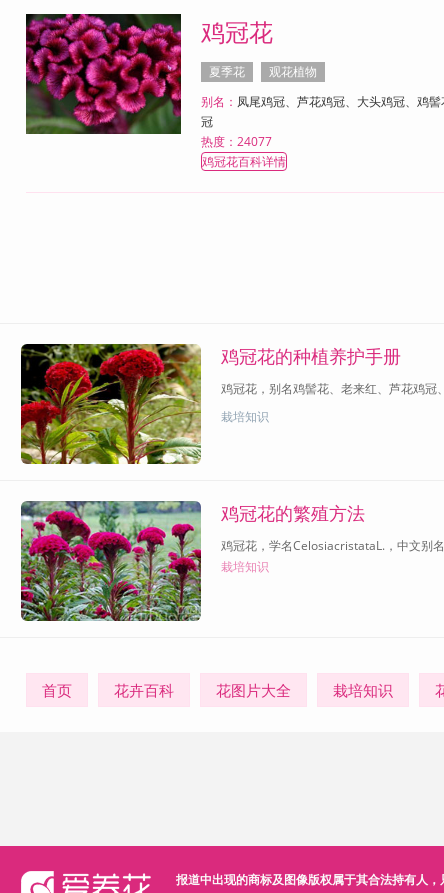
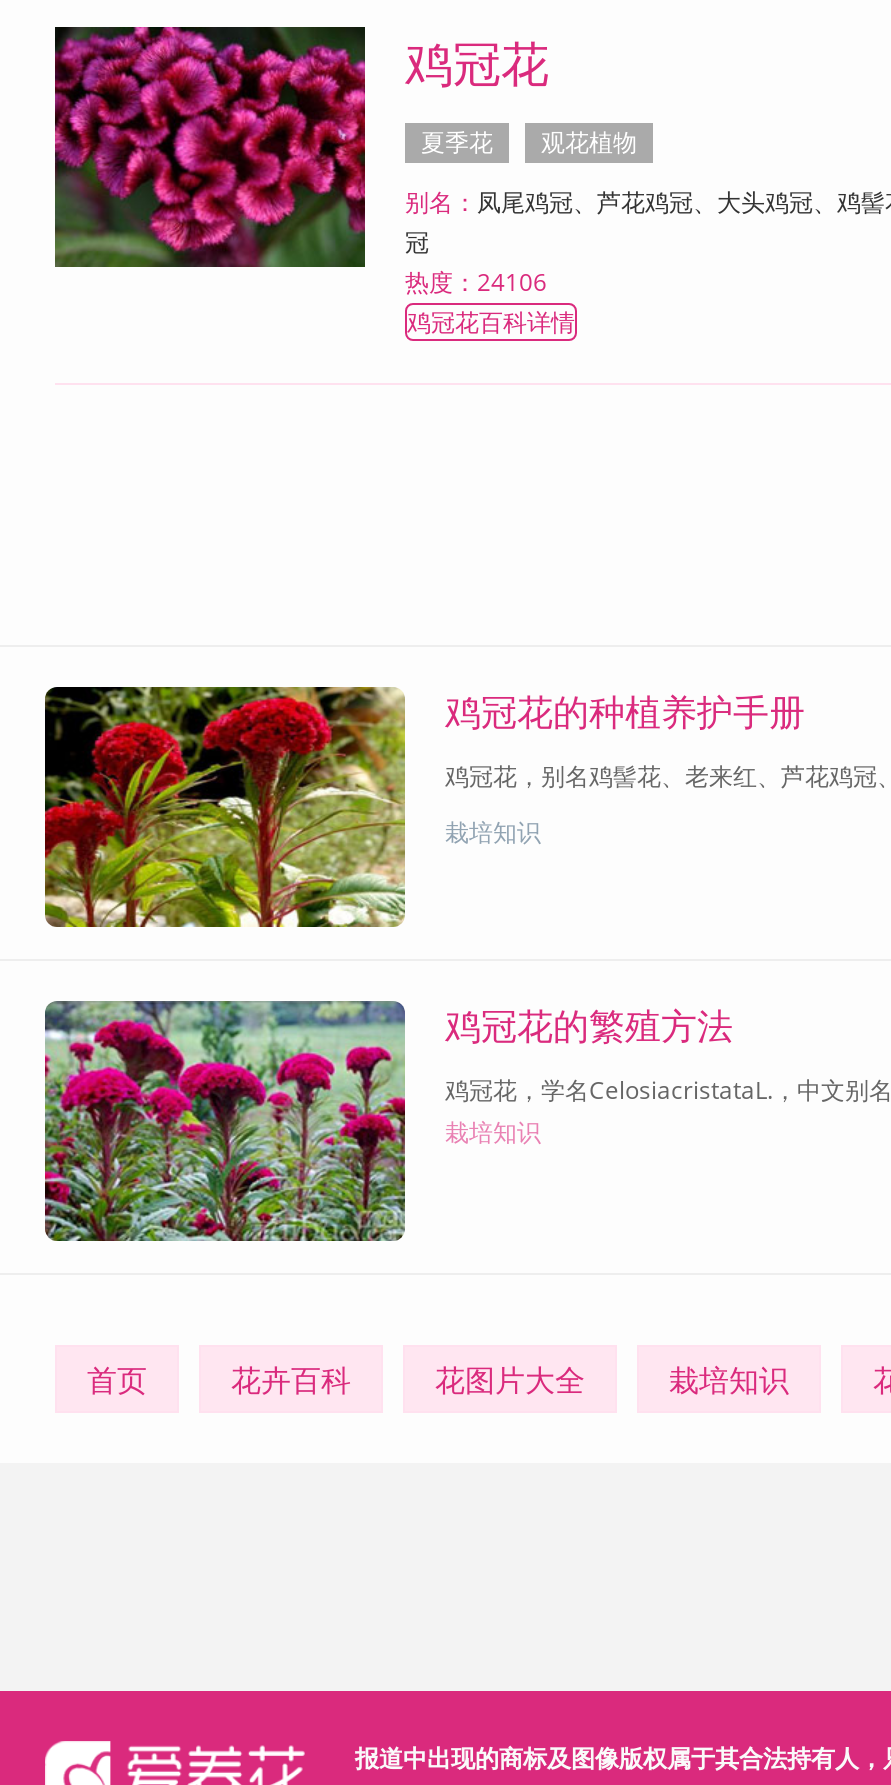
- 热度：24077
+ 热度：24106
